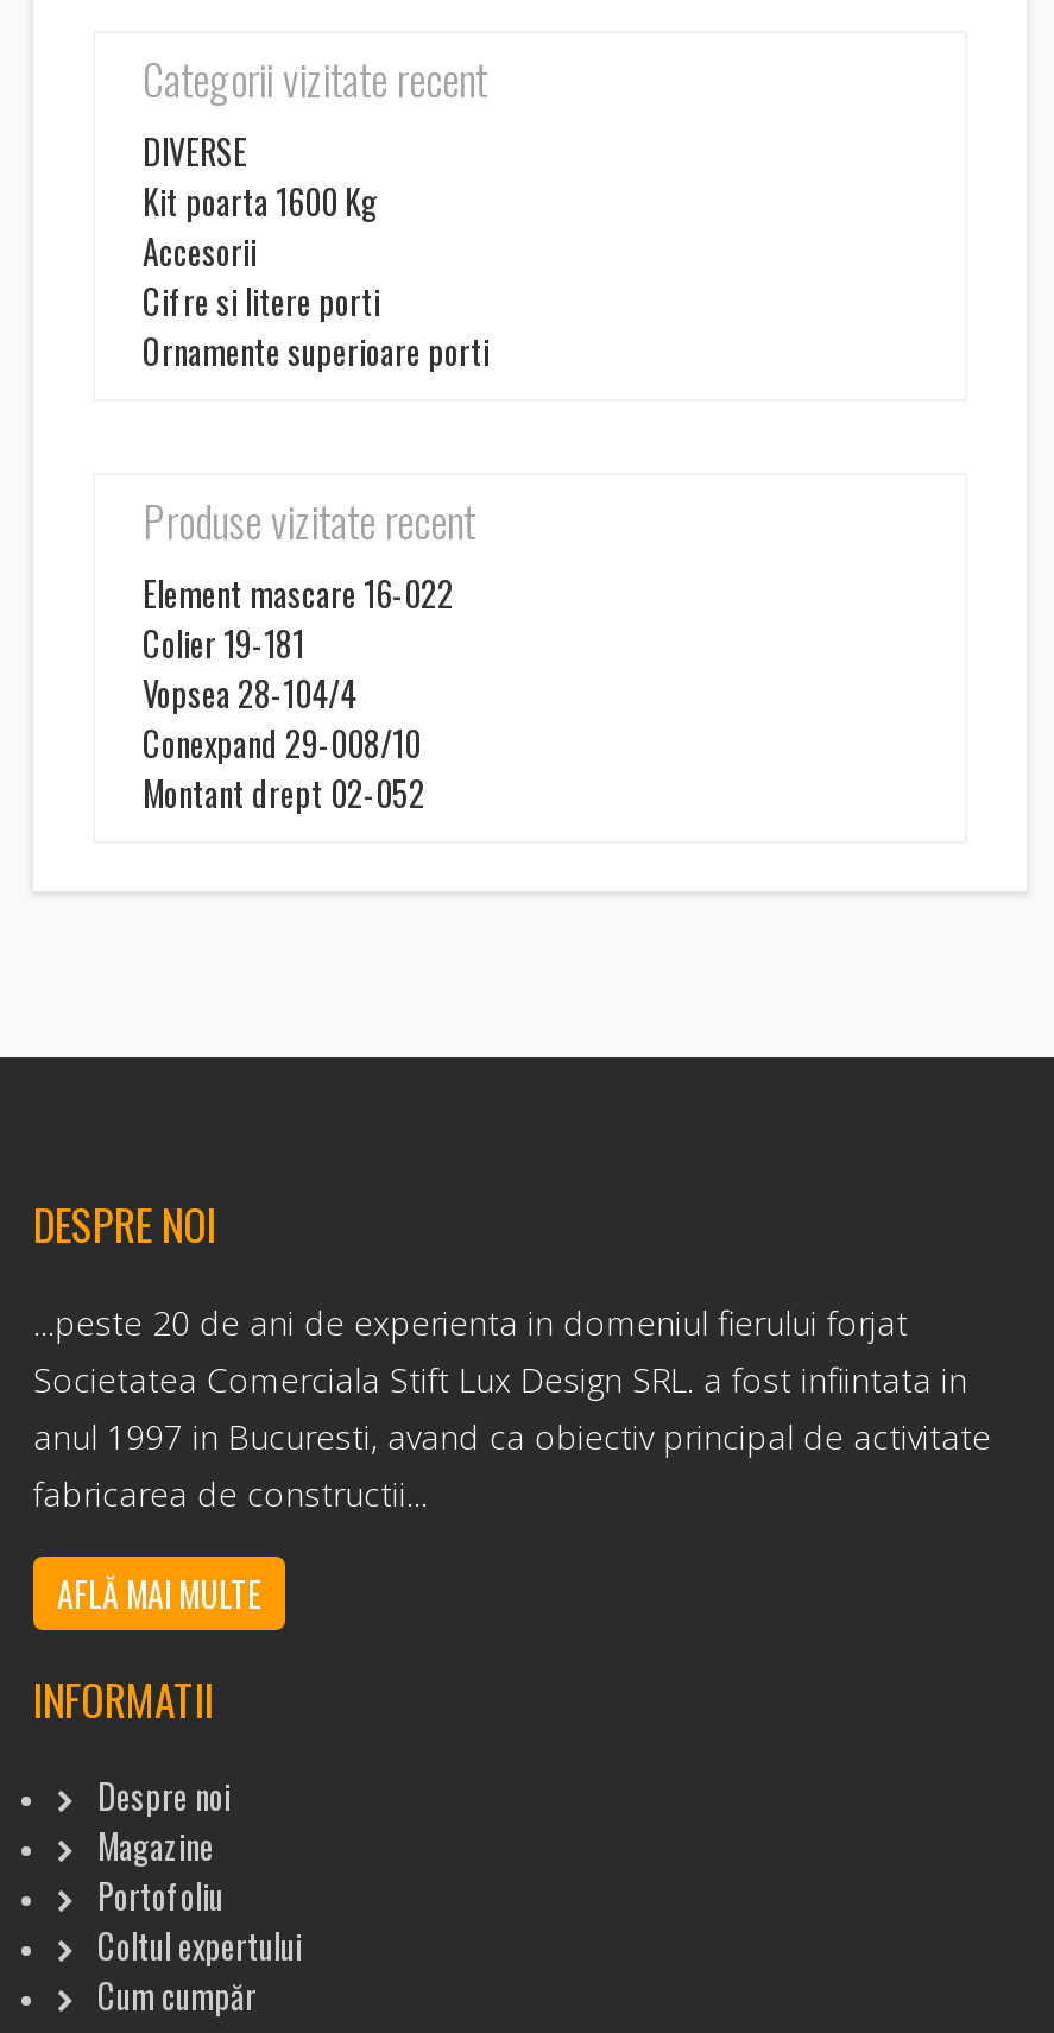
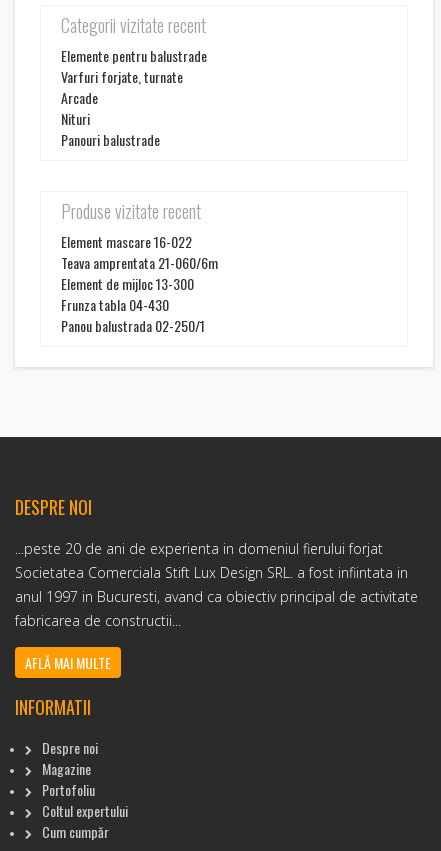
- DIVERSE
- Kit poarta 1600 Kg
- Accesorii
- Cifre si litere porti
- Ornamente superioare porti
+ Elemente pentru balustrade
+ Varfuri forjate, turnate
+ Arcade
+ Nituri
+ Panouri balustrade

- Colier 19-181
- Vopsea 28-104/4
- Conexpand 29-008/10
- Montant drept 02-052
+ Teava amprentata 21-060/6m
+ Element de mijloc 13-300
+ Frunza tabla 04-430
+ Panou balustrada 02-250/1
